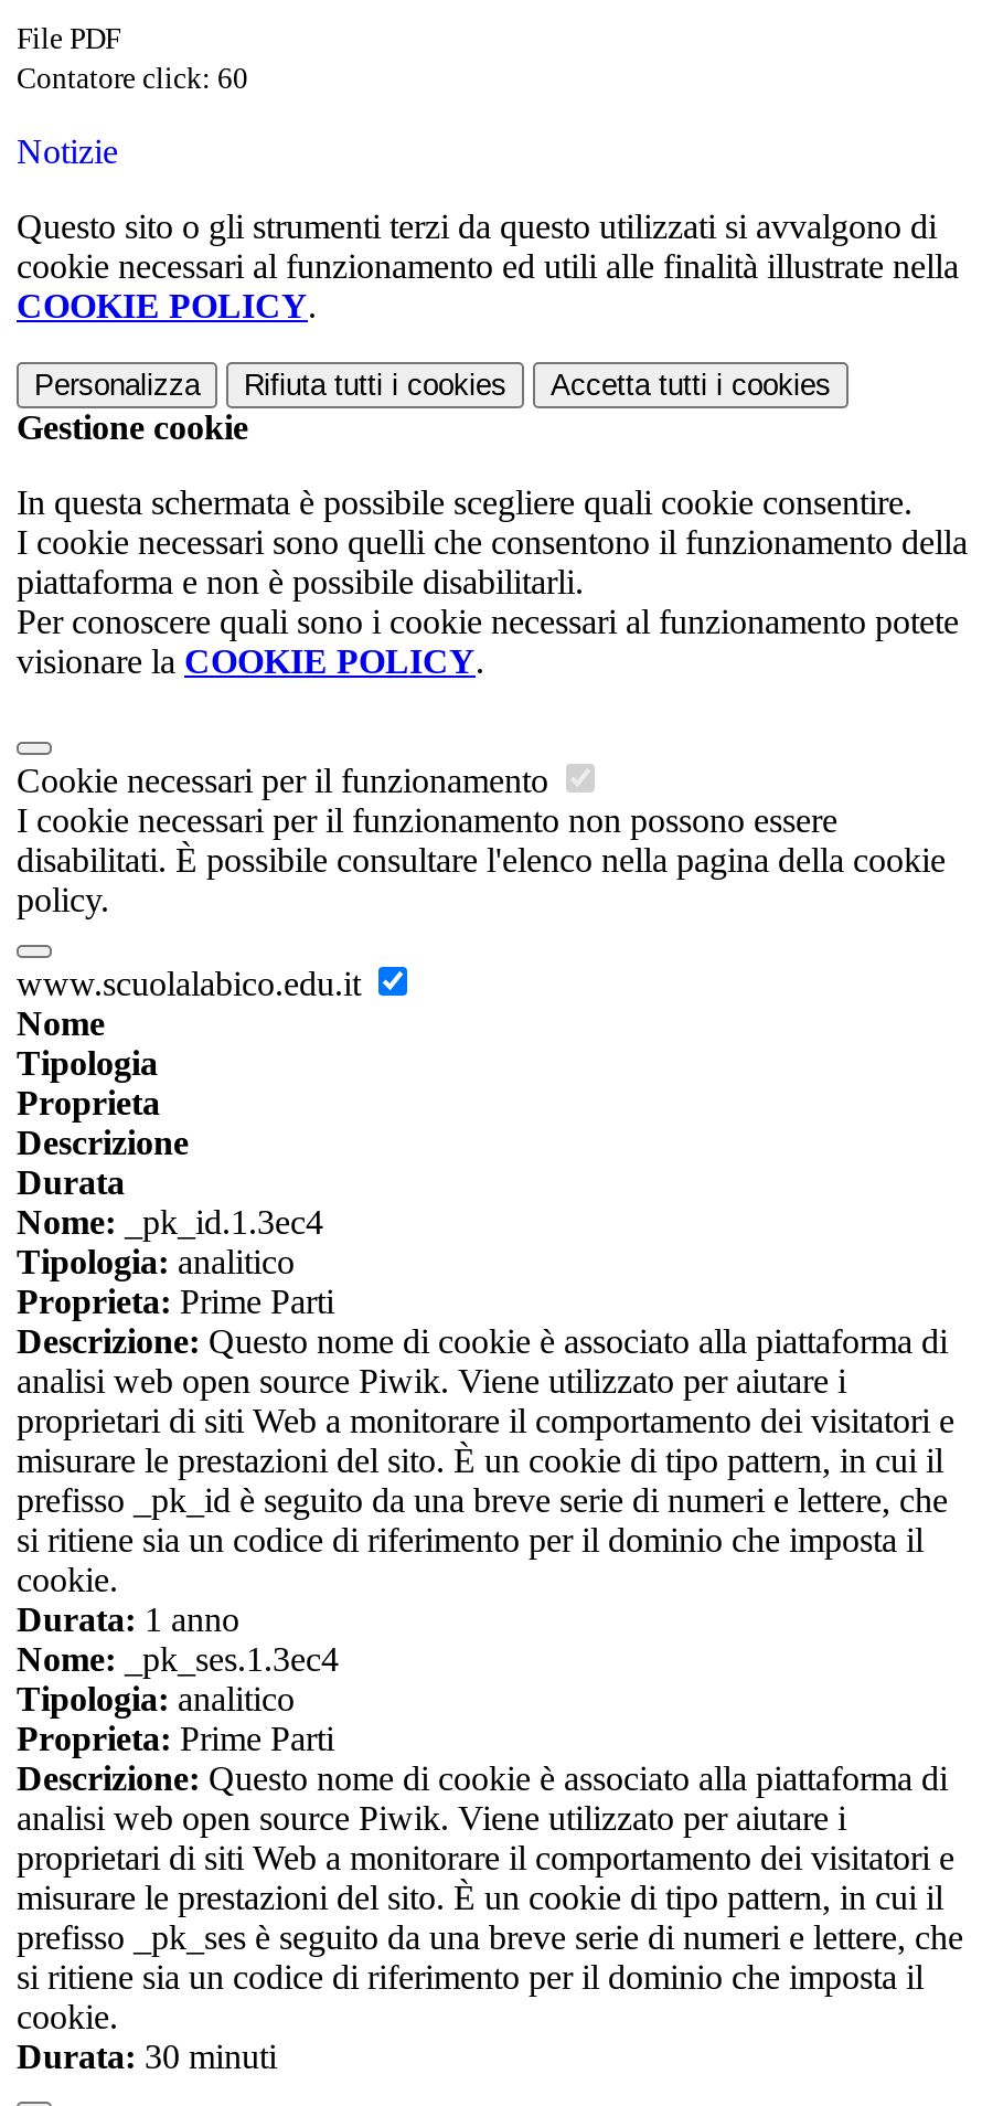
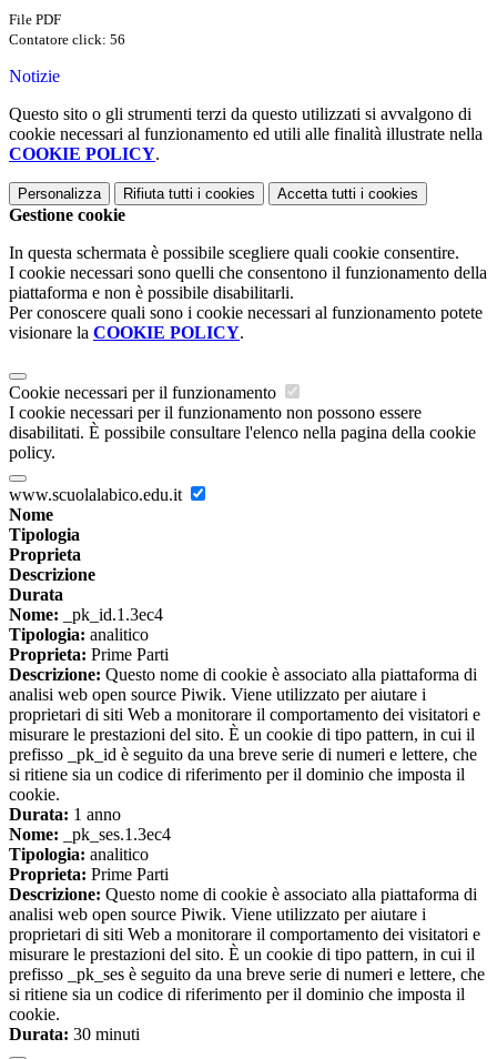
- Contatore click: 60
+ Contatore click: 56
